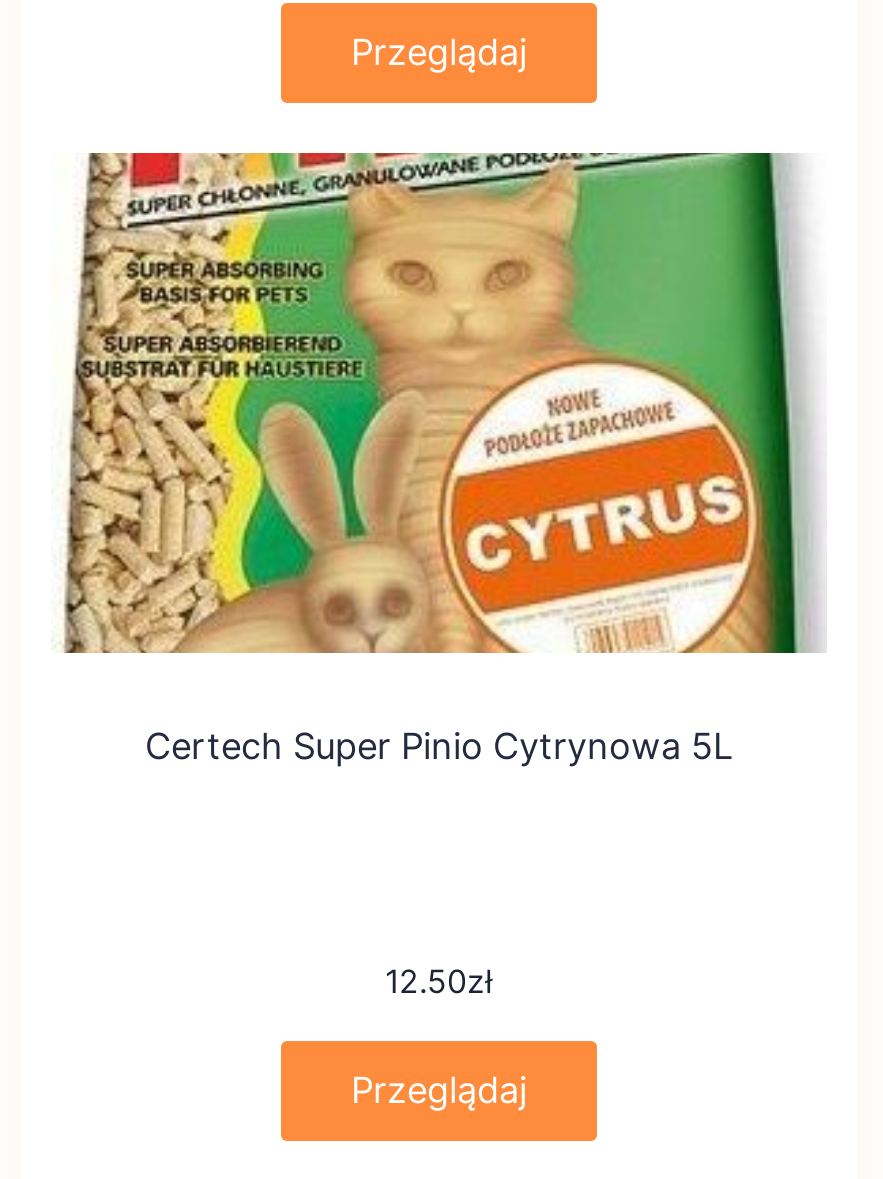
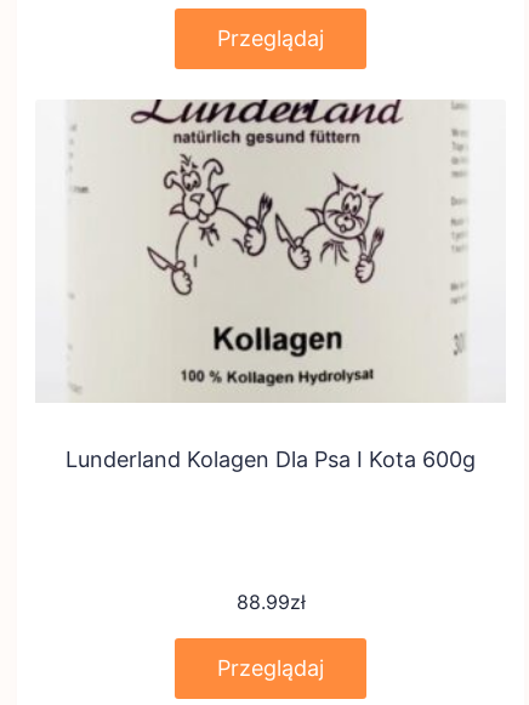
- [image]
- Certech Super Pinio Cytrynowa 5L
+ [image]
+ Lunderland Kolagen Dla Psa I Kota 600g

- 12.50zł
+ 88.99zł
